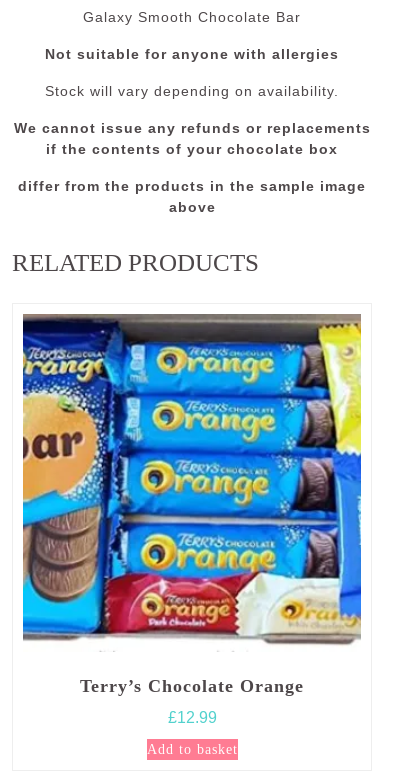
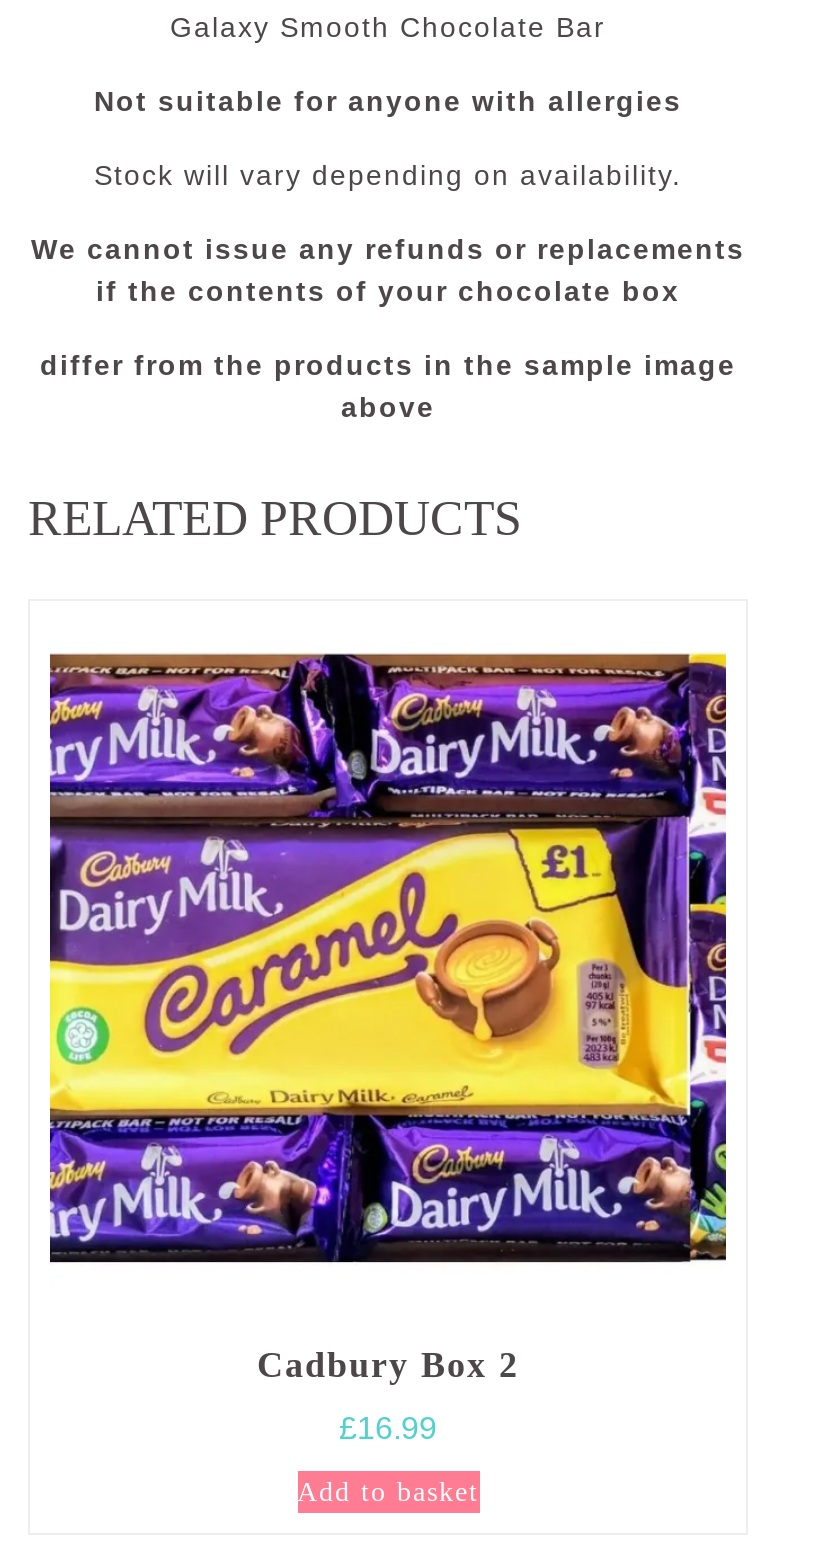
- [image]
- Terry’s Chocolate Orange
+ [image]
+ Cadbury Box 2

- £12.99
+ £16.99
